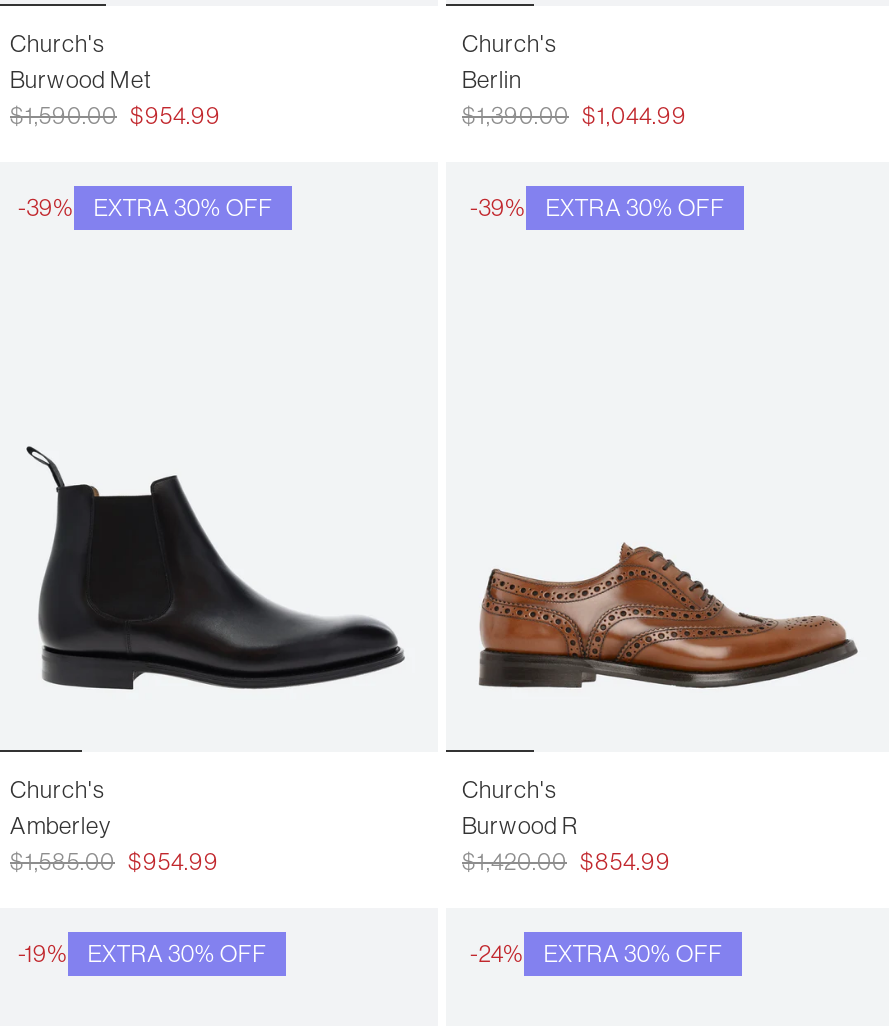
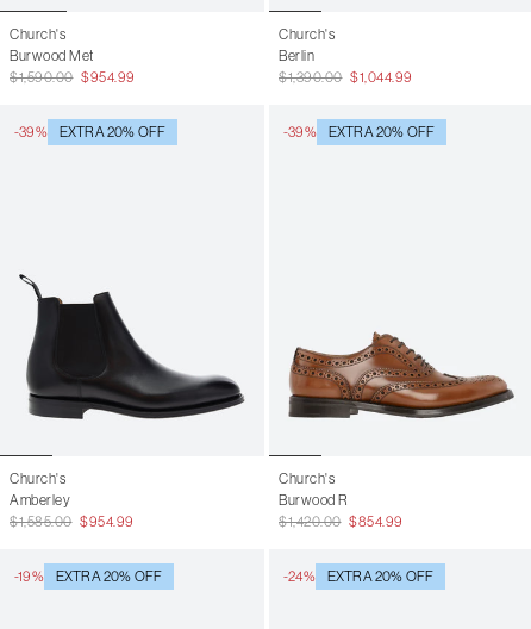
- -39% EXTRA 30% OFF
+ -39% EXTRA 20% OFF

- -39% EXTRA 30% OFF
+ -39% EXTRA 20% OFF

- -19% EXTRA 30% OFF
+ -19% EXTRA 20% OFF

- -24% EXTRA 30% OFF
+ -24% EXTRA 20% OFF
